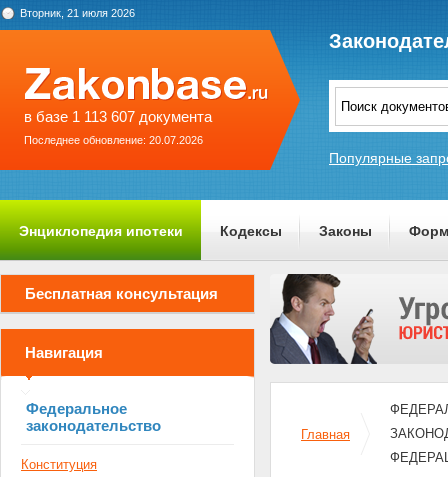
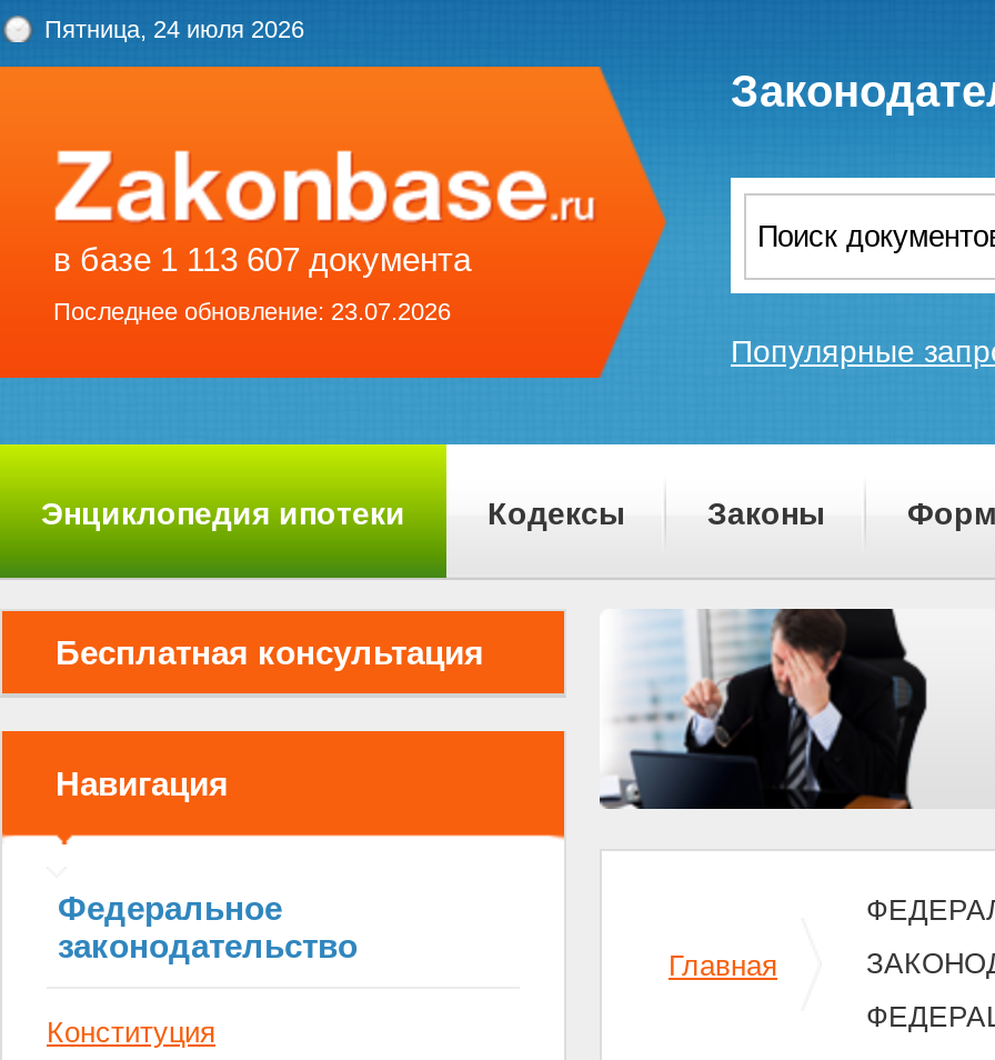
- Вторник, 21 июля 2026
+ Пятница, 24 июля 2026

- Последнее обновление: 20.07.2026
+ Последнее обновление: 23.07.2026

- [image]
+ [image]
